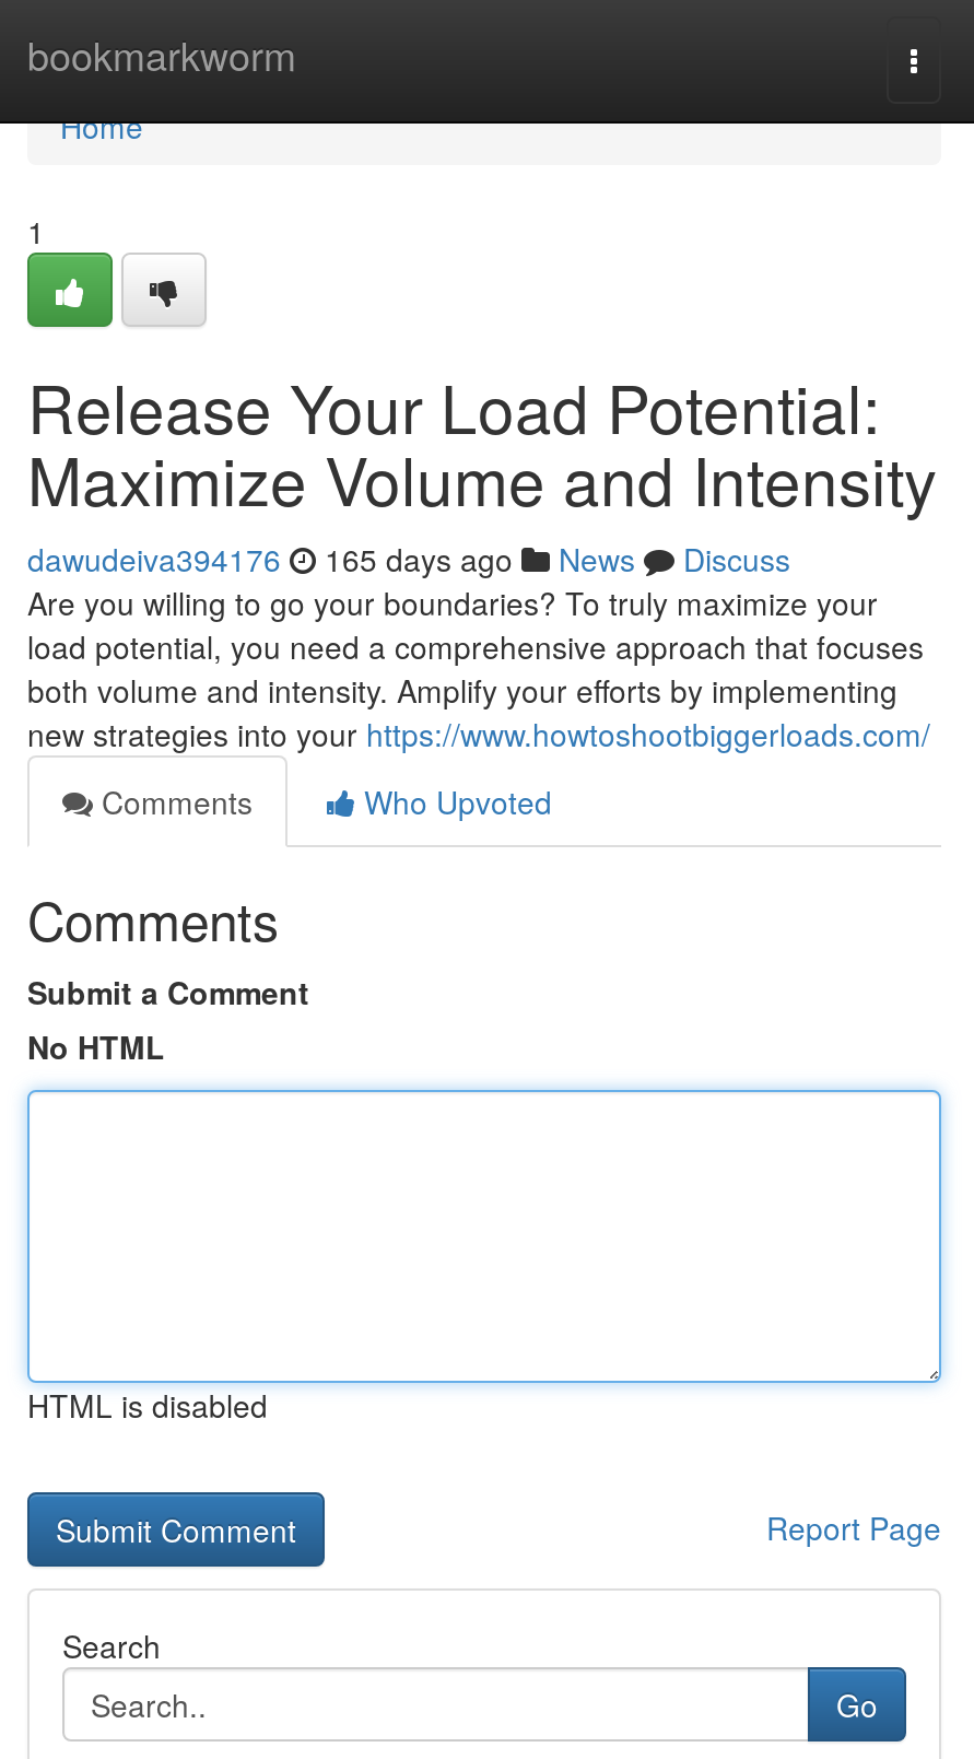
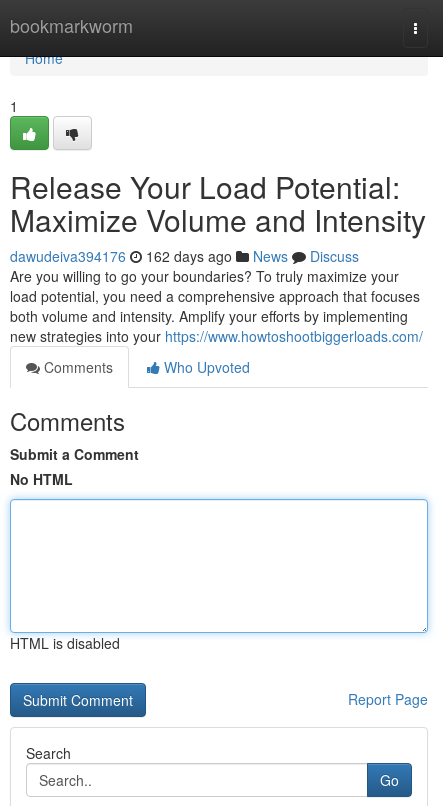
- dawudeiva394176 165 days ago News Discuss
+ dawudeiva394176 162 days ago News Discuss
